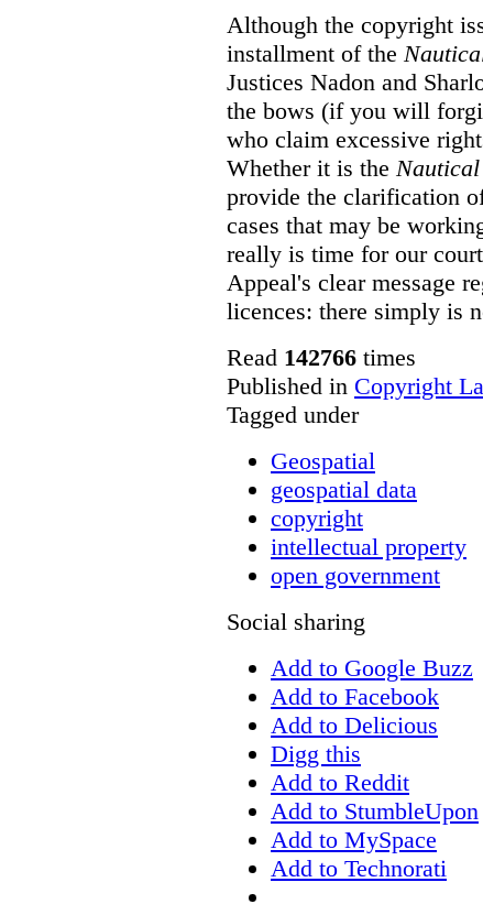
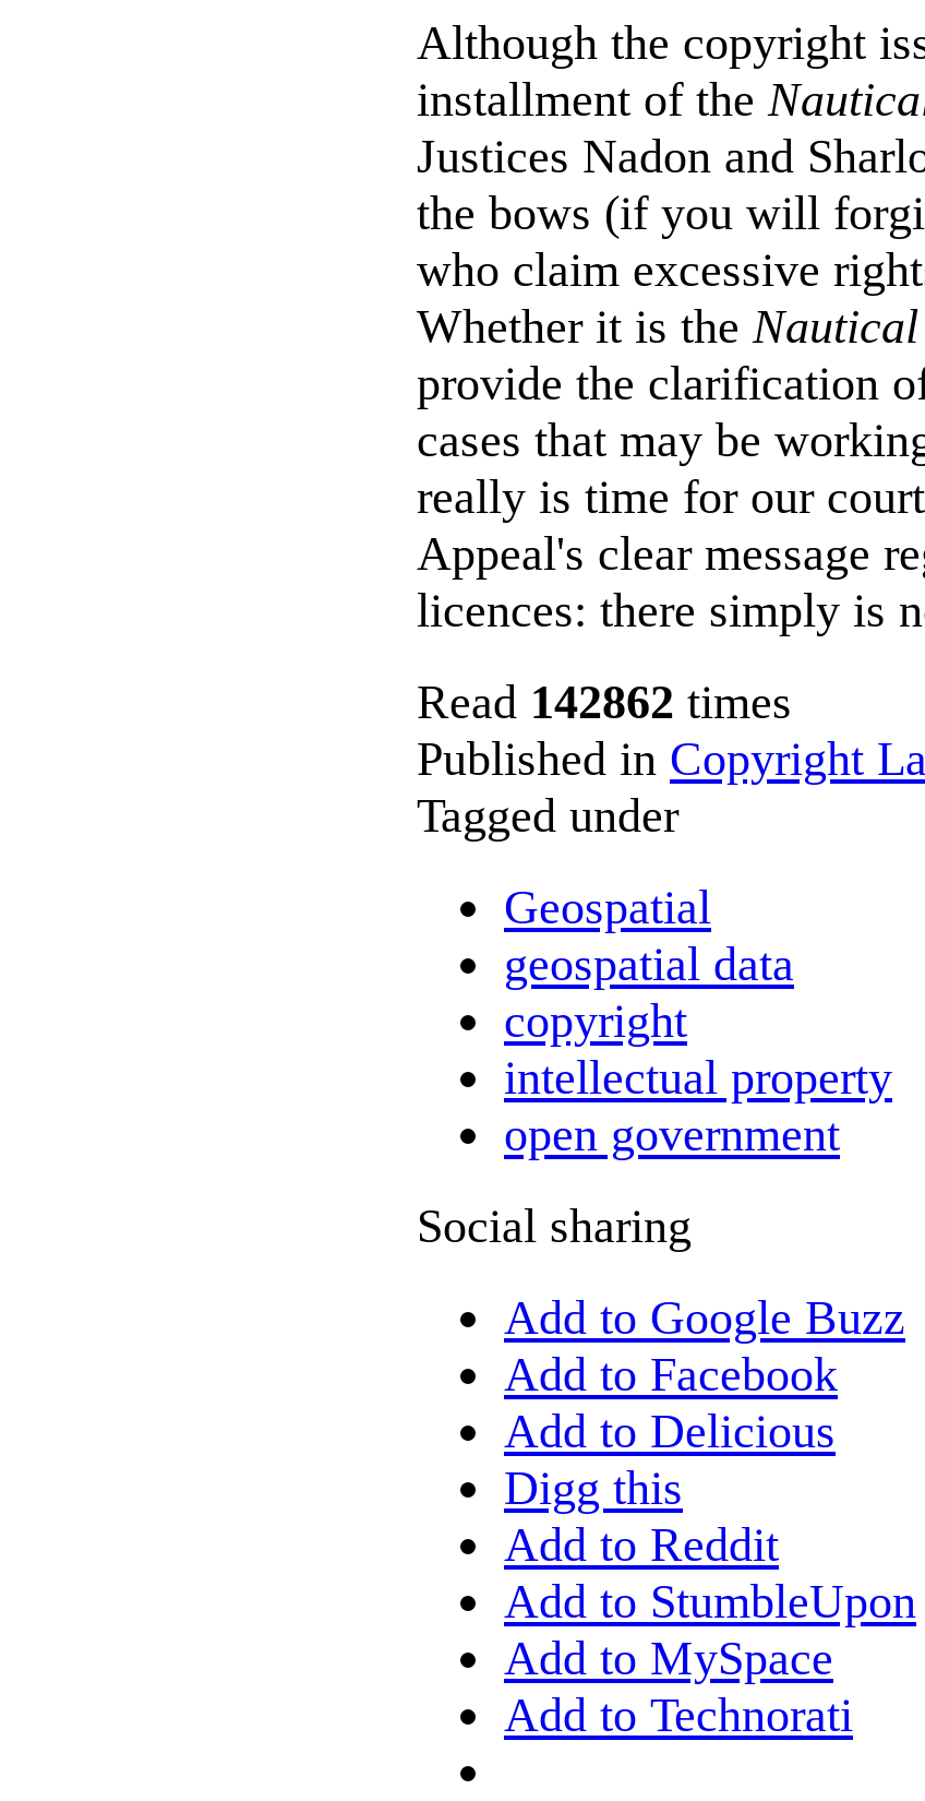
- Read 142766 times
+ Read 142862 times
